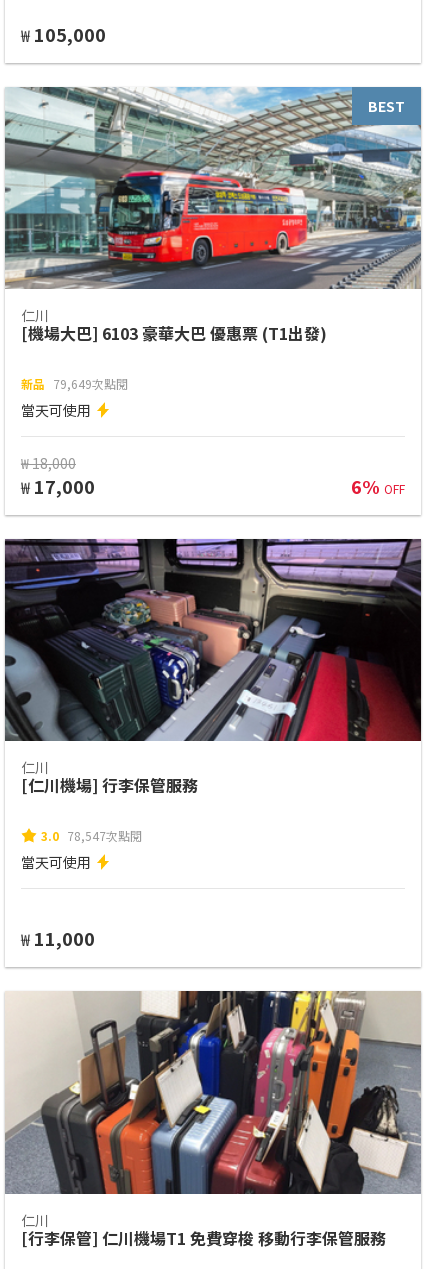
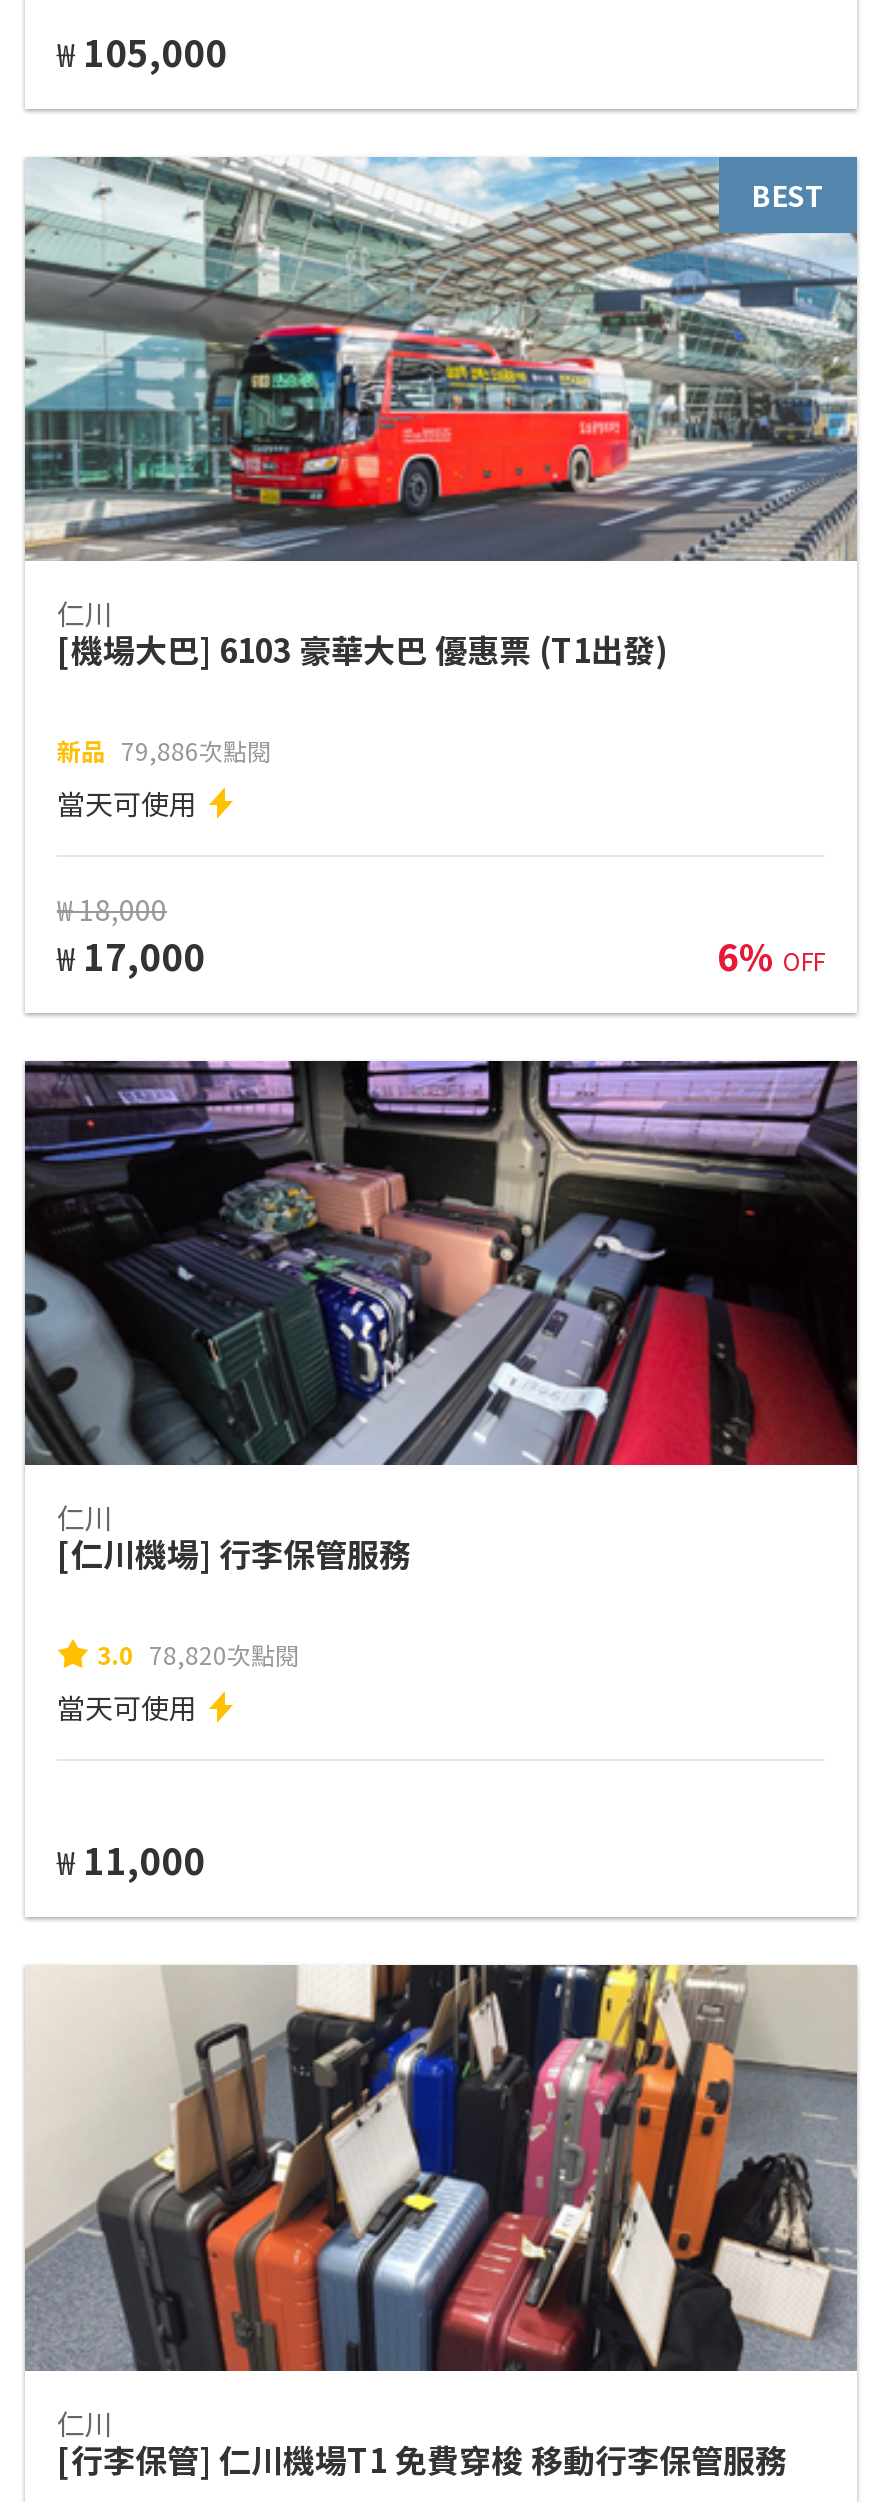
- 新品 79,649次點閱
+ 新品 79,886次點閱

- 3.0 78,547次點閱
+ 3.0 78,820次點閱
